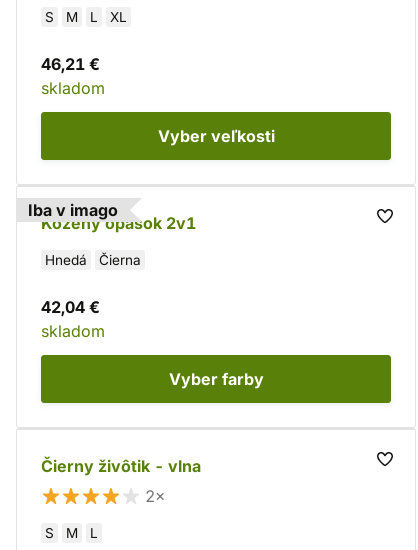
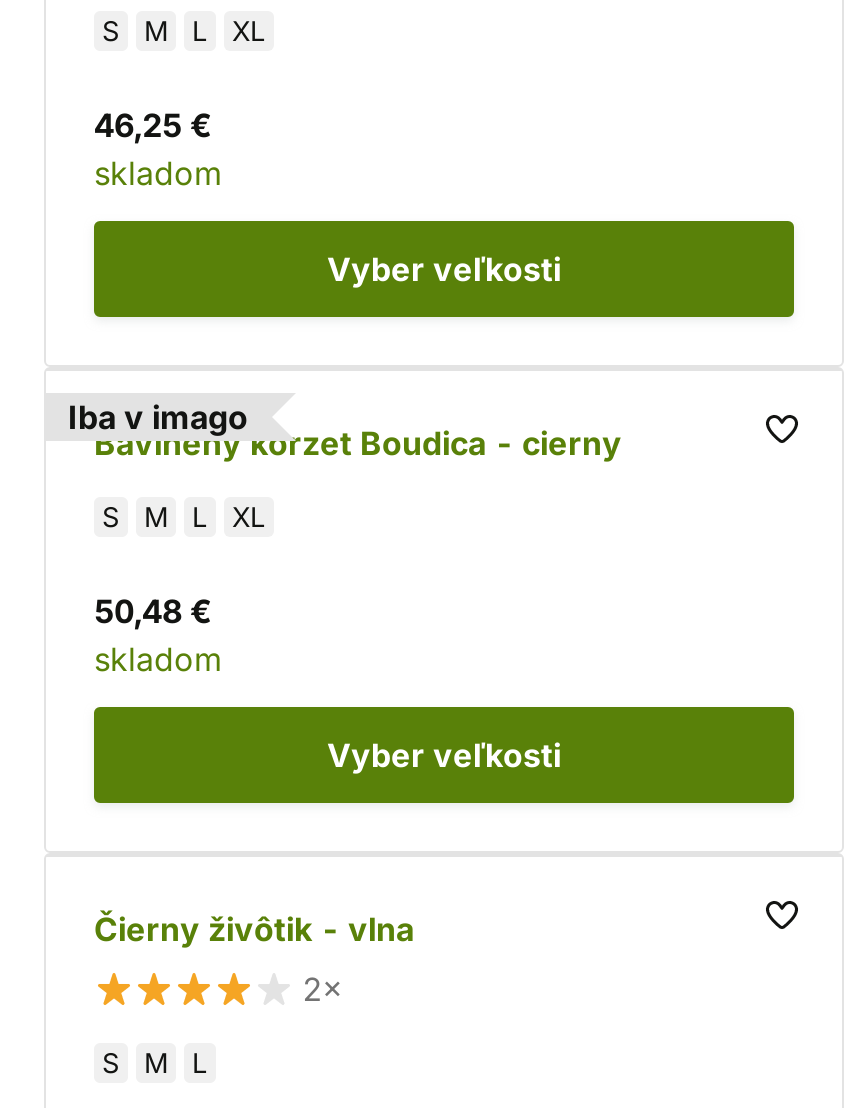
- 46,21 €
+ 46,25 €

- Kožený opasok 2v1
+ Bavlnený korzet Boudica - cierny

- Hnedá
- Čierna
+ S
+ M
+ L
+ XL

- 42,04 €
+ 50,48 €

- Vyber farby
+ Vyber veľkosti
